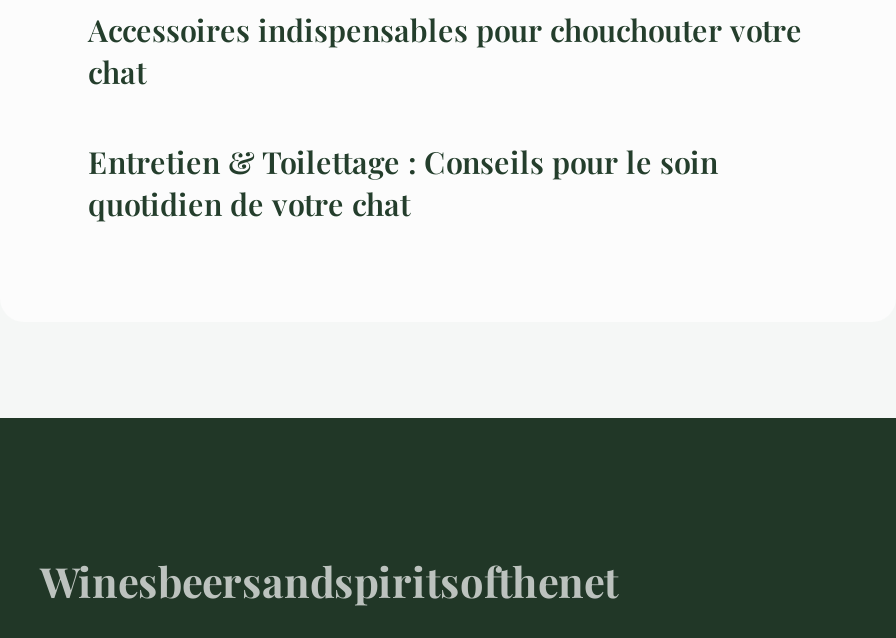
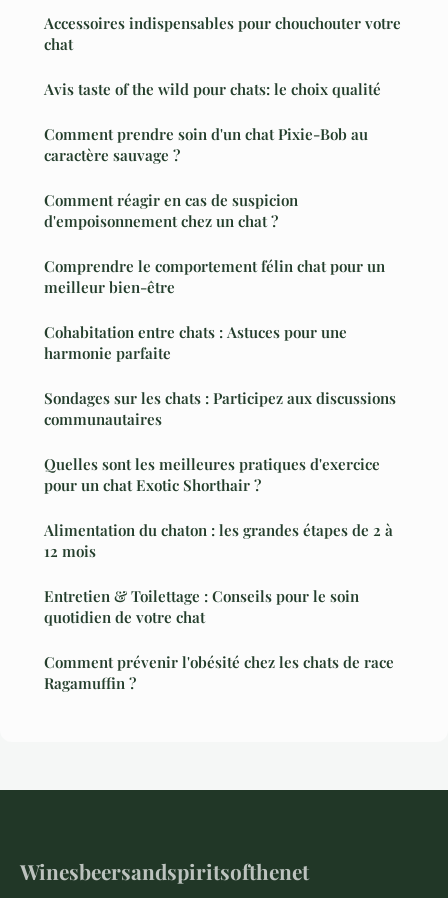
+ Avis taste of the wild pour chats: le choix qualité
+ Comment prendre soin d'un chat Pixie-Bob au
+ caractère sauvage ?
+ Comment réagir en cas de suspicion
+ d'empoisonnement chez un chat ?
+ Comprendre le comportement félin chat pour un
+ meilleur bien-être
+ Cohabitation entre chats : Astuces pour une
+ harmonie parfaite
+ Sondages sur les chats : Participez aux discussions
+ communautaires
+ Quelles sont les meilleures pratiques d'exercice
+ pour un chat Exotic Shorthair ?
+ Alimentation du chaton : les grandes étapes de 2 à
+ 12 mois

+ Comment prévenir l'obésité chez les chats de race
+ Ragamuffin ?
